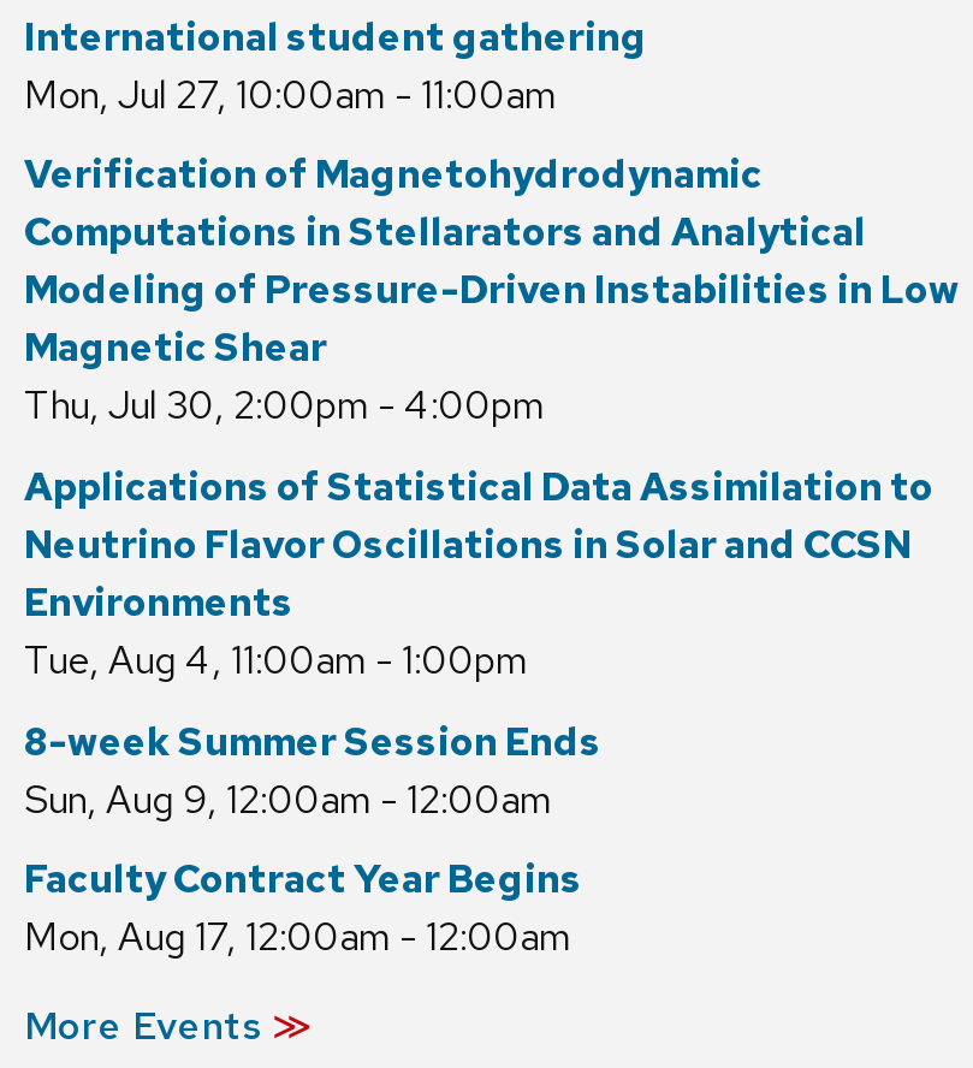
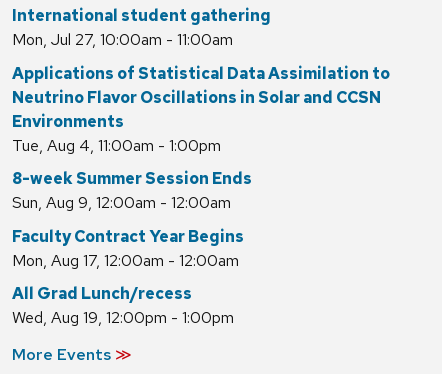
- Verification of Magnetohydrodynamic
- Computations in Stellarators and Analytical
- Modeling of Pressure-Driven Instabilities in Low
- Magnetic Shear
- Thu, Jul 30, 2:00pm - 4:00pm

moved up: Applications of Statistical Data Assimilation to | Neutrino Flavor Oscillations in Solar and CCSN | Environments | Tue, Aug 4, 11:00am - 1:00pm | 8-week Summer Session Ends | Sun, Aug 9, 12:00am - 12:00am | Faculty Contract Year Begins | Mon, Aug 17, 12:00am - 12:00am

+ All Grad Lunch/recess
+ Wed, Aug 19, 12:00pm - 1:00pm
